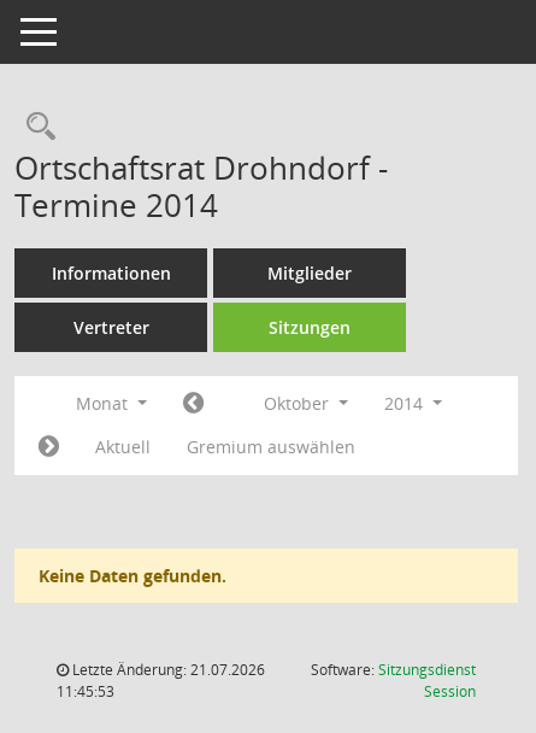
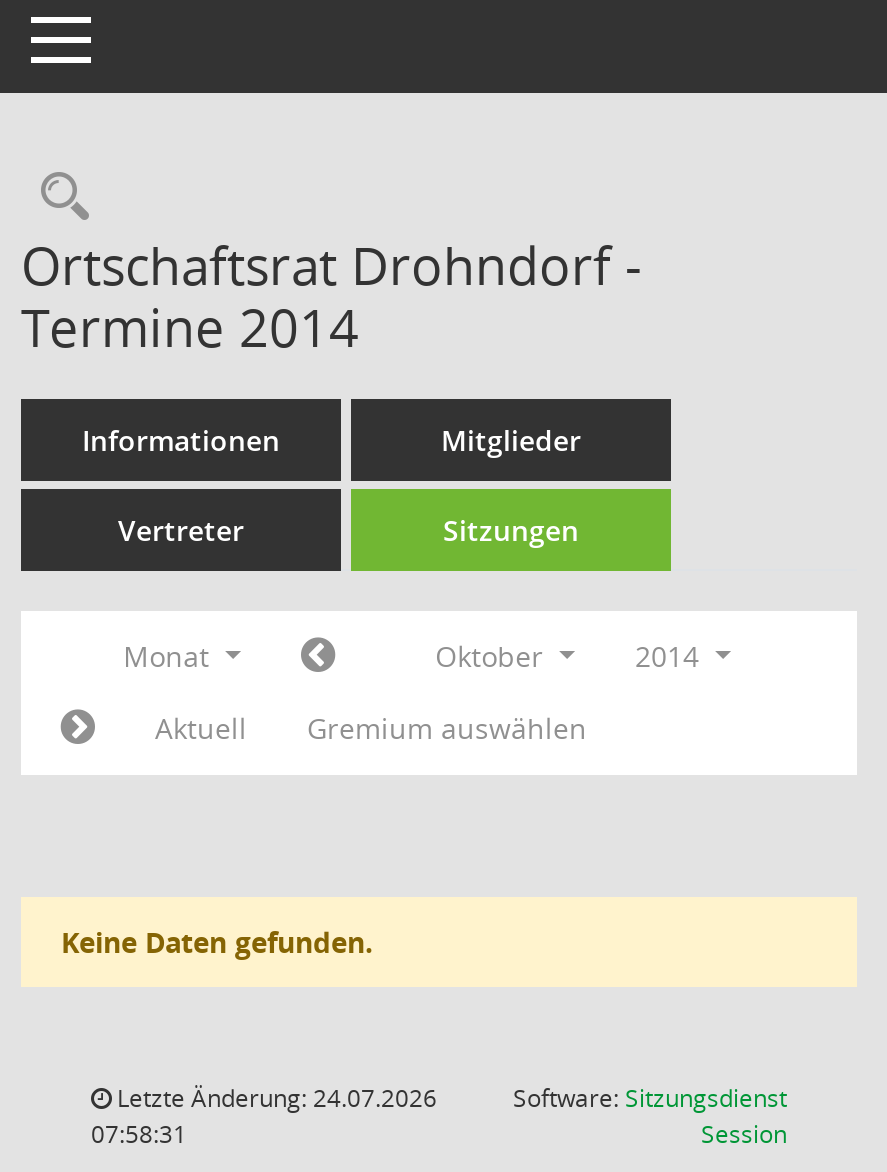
- Letzte Änderung: 21.07.2026
+ Letzte Änderung: 24.07.2026

- 11:45:53
+ 07:58:31
